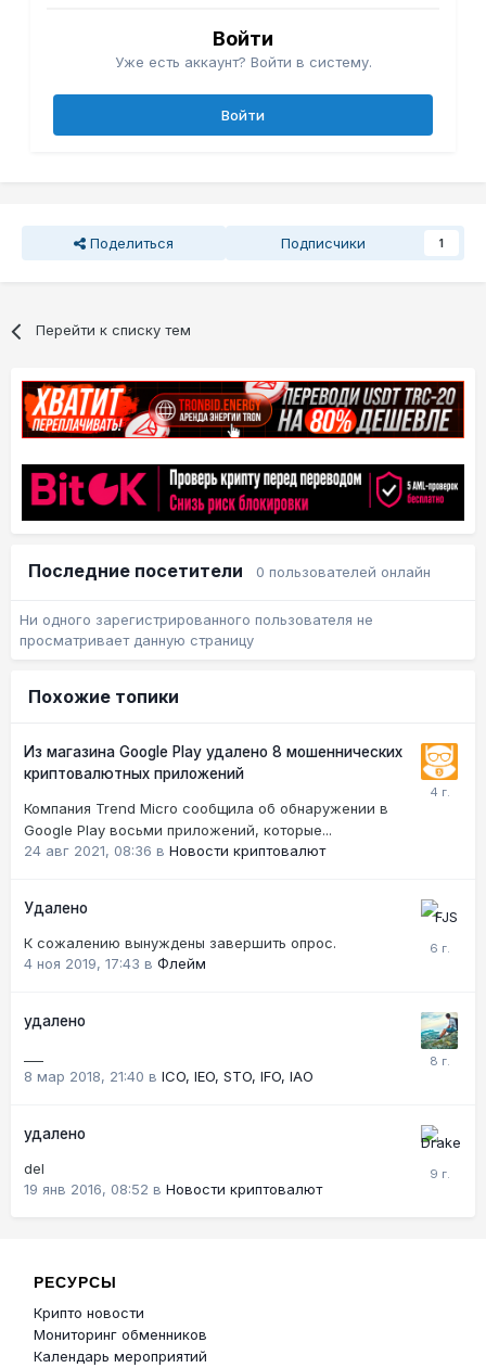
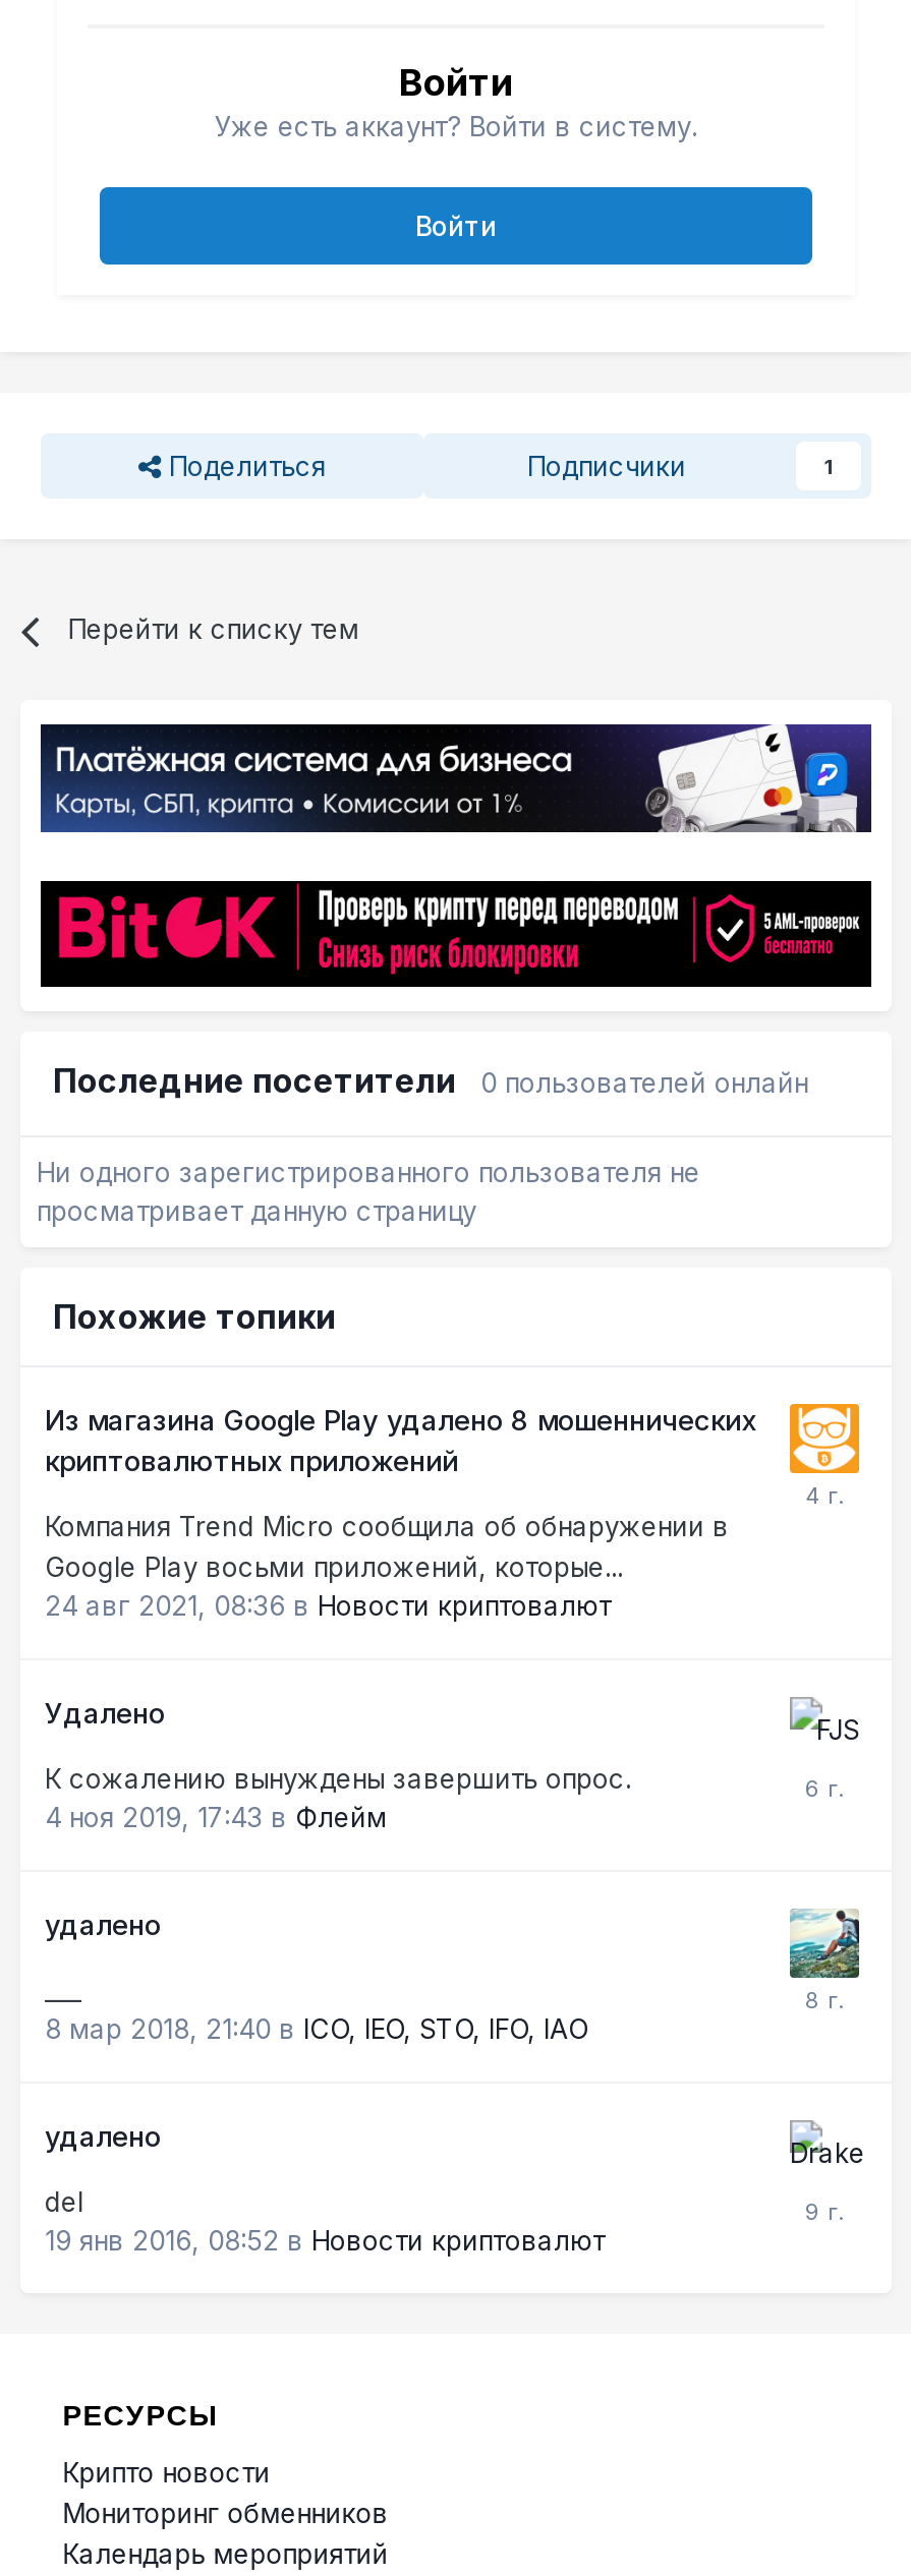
- [image]
+ [image]
